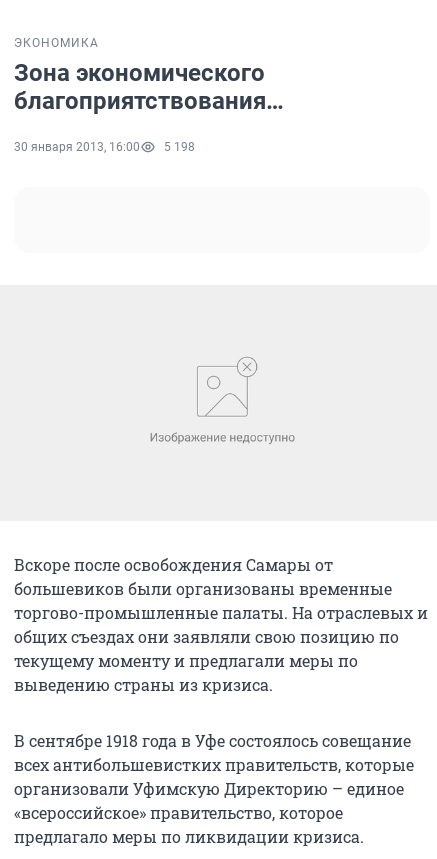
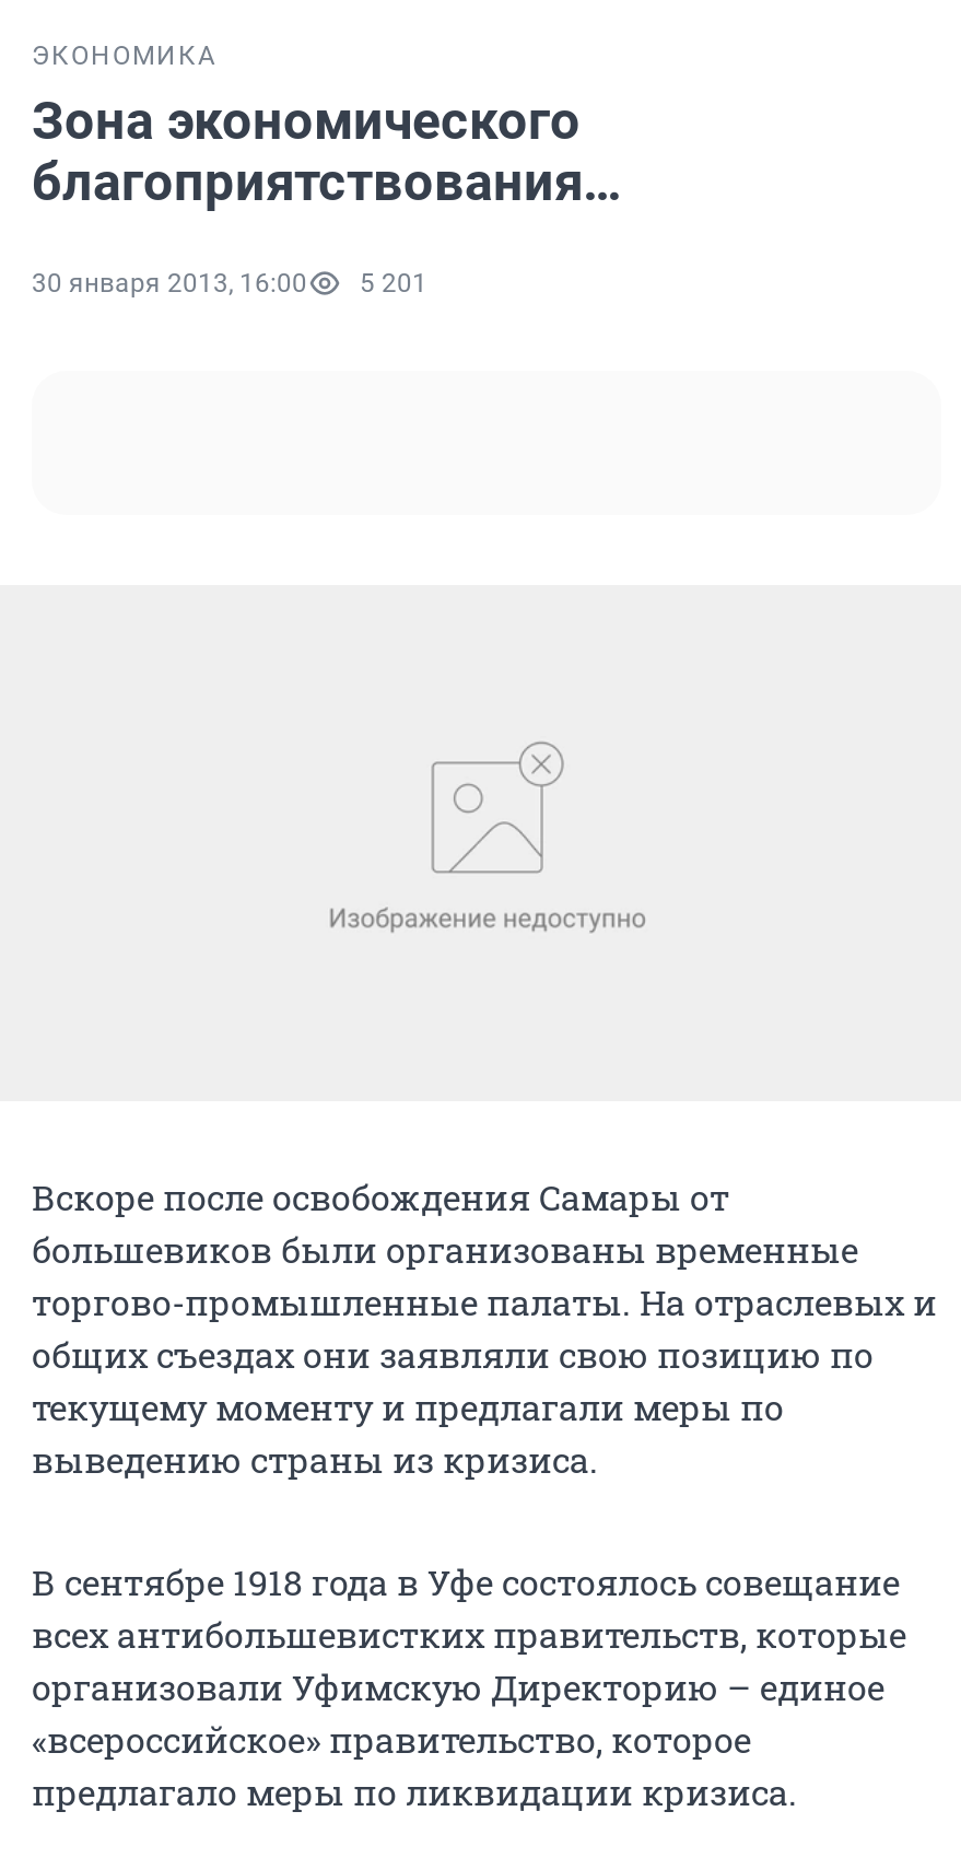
- 30 января 2013, 16:00 5 198
+ 30 января 2013, 16:00 5 201
